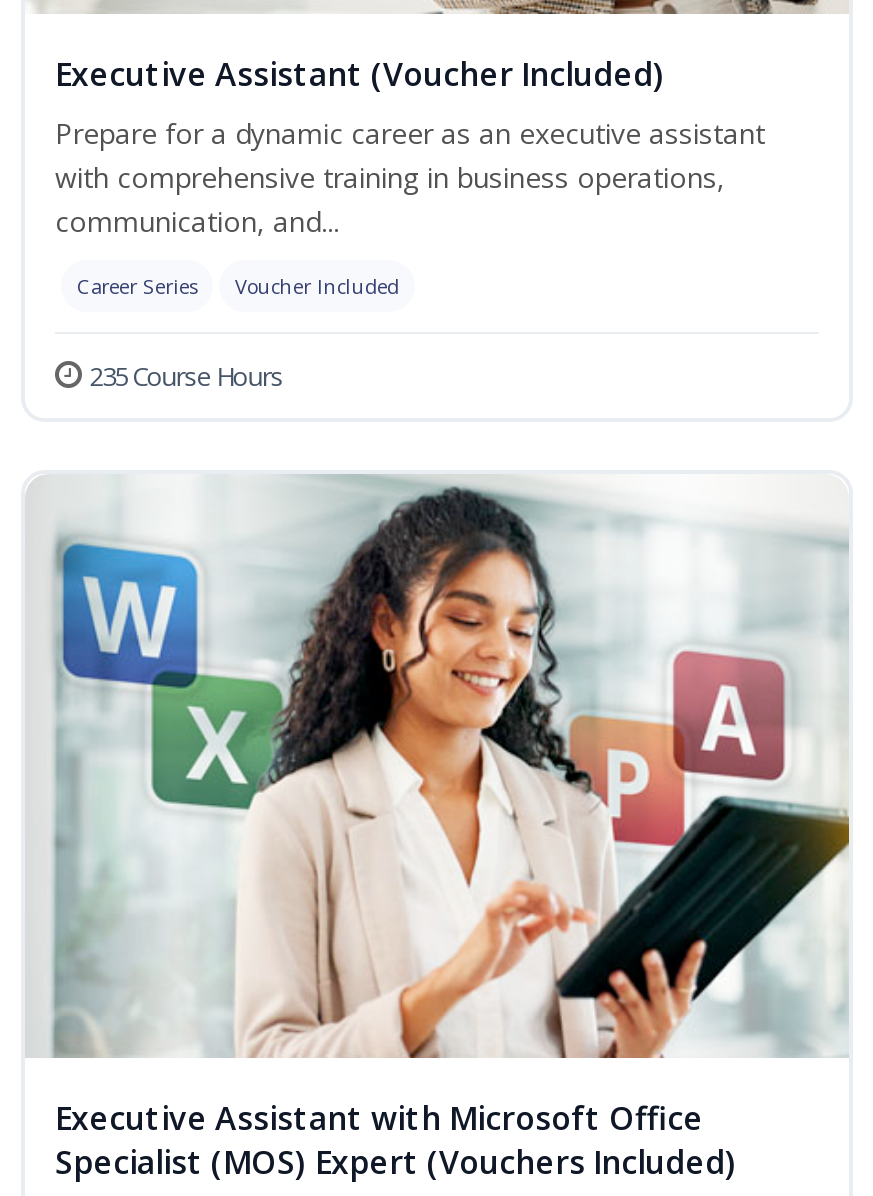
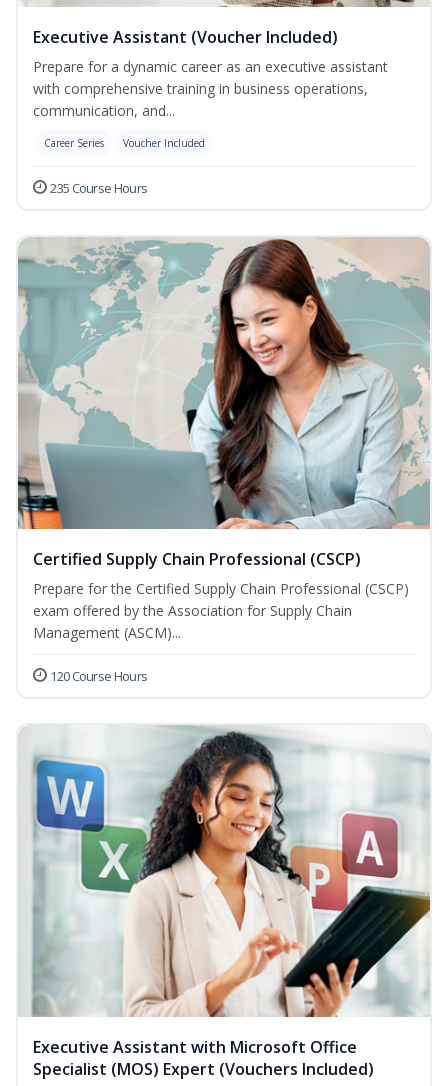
+ [image]
+ Certified Supply Chain Professional (CSCP)
+ Prepare for the Certified Supply Chain Professional (CSCP)
+ exam offered by the Association for Supply Chain
+ Management (ASCM)...
+ 120 Course Hours
